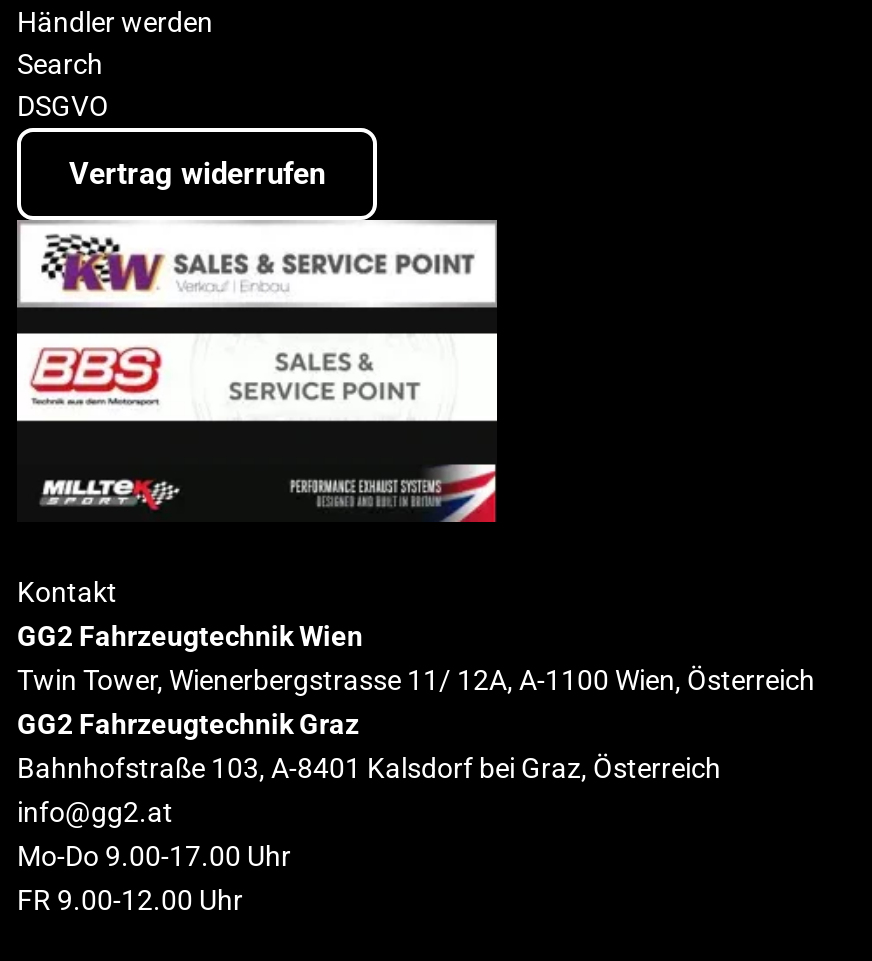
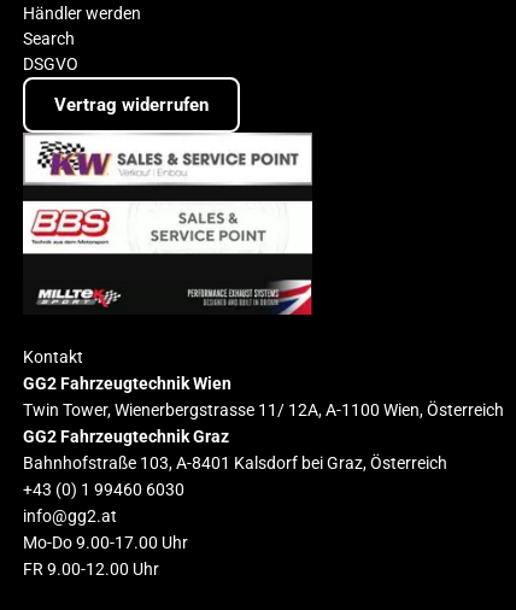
+ +43 (0) 1 99460 6030
